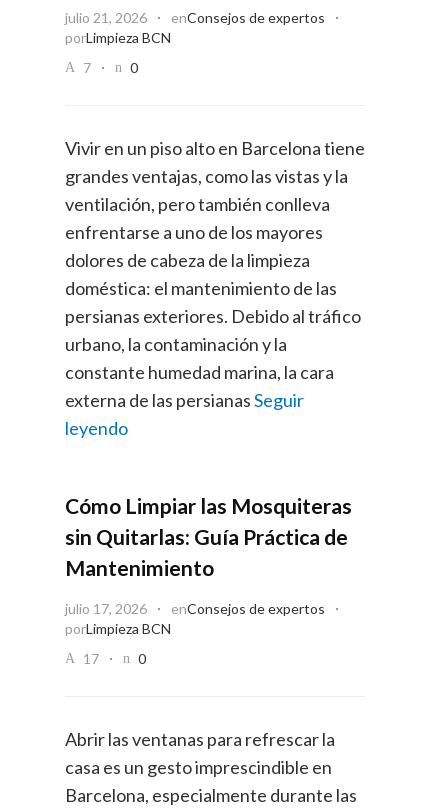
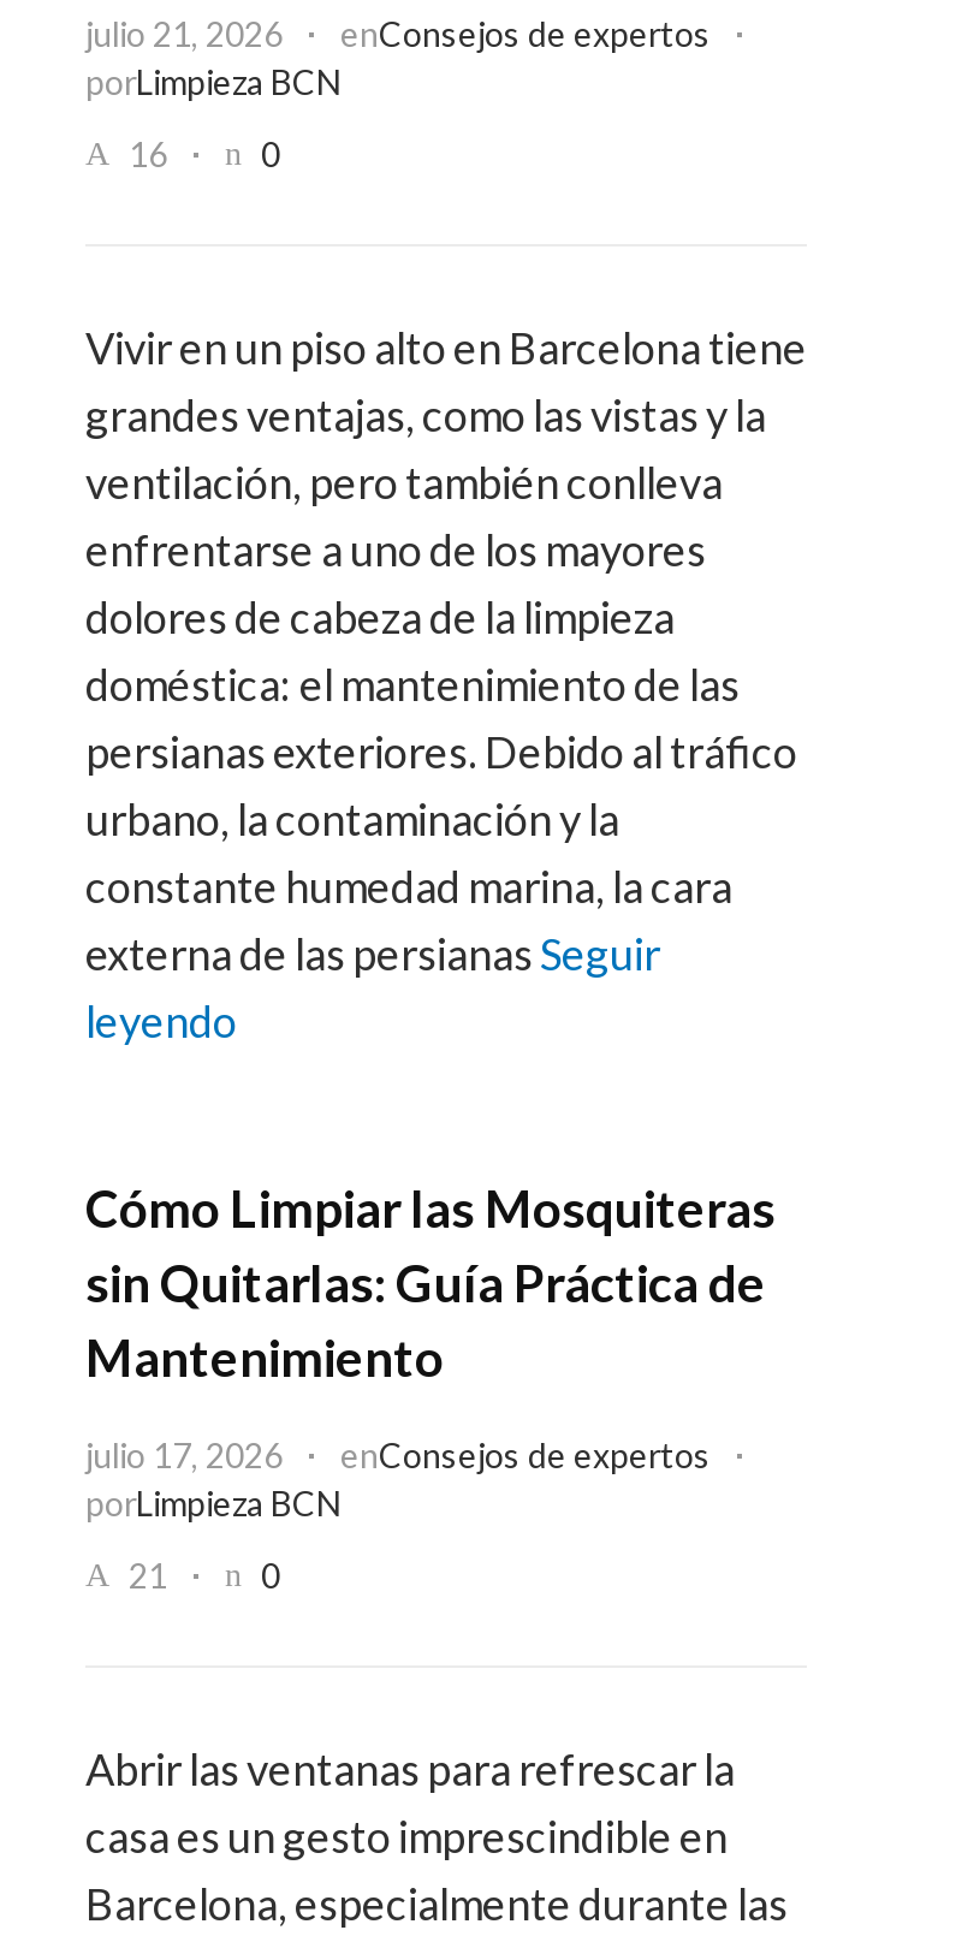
- 7
+ 16

- 17
+ 21
